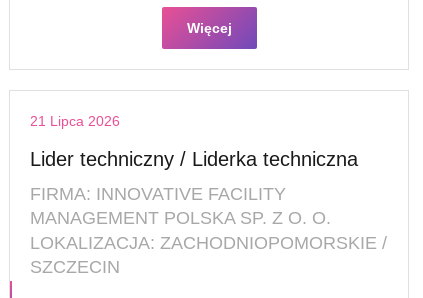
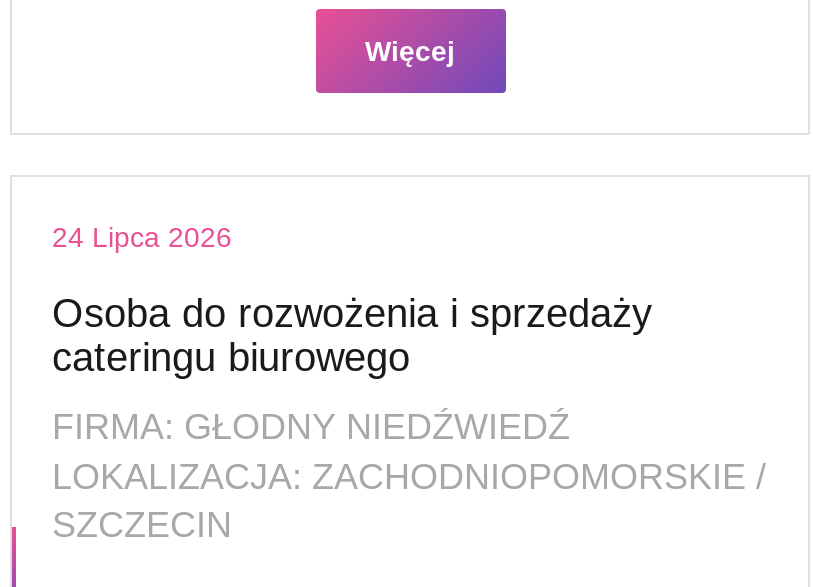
- 21 Lipca 2026
+ 24 Lipca 2026

- Lider techniczny / Liderka techniczna
+ Osoba do rozwożenia i sprzedaży
+ cateringu biurowego

- FIRMA: INNOVATIVE FACILITY
- MANAGEMENT POLSKA SP. Z O. O.
+ FIRMA: GŁODNY NIEDŹWIEDŹ
